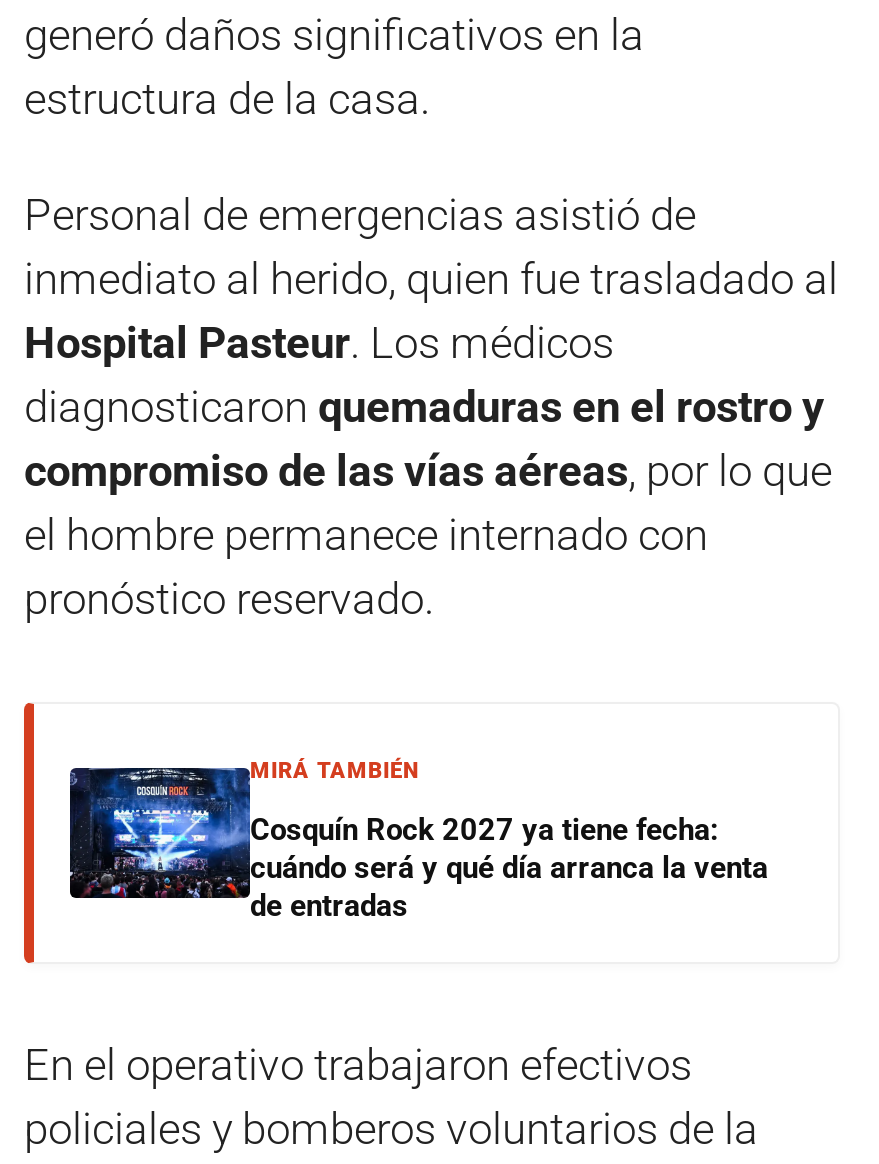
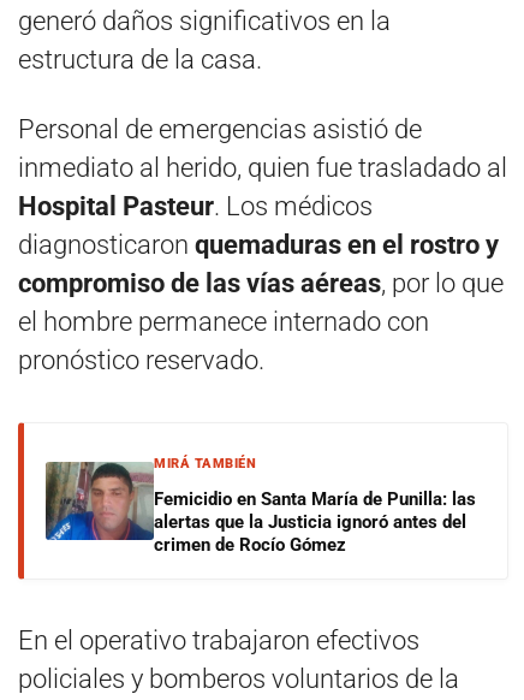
- [image]
- Cosquín Rock 2027 ya tiene fecha:
- cuándo será y qué día arranca la venta
- de entradas
+ [image]
+ Femicidio en Santa María de Punilla: las
+ alertas que la Justicia ignoró antes del
+ crimen de Rocío Gómez
